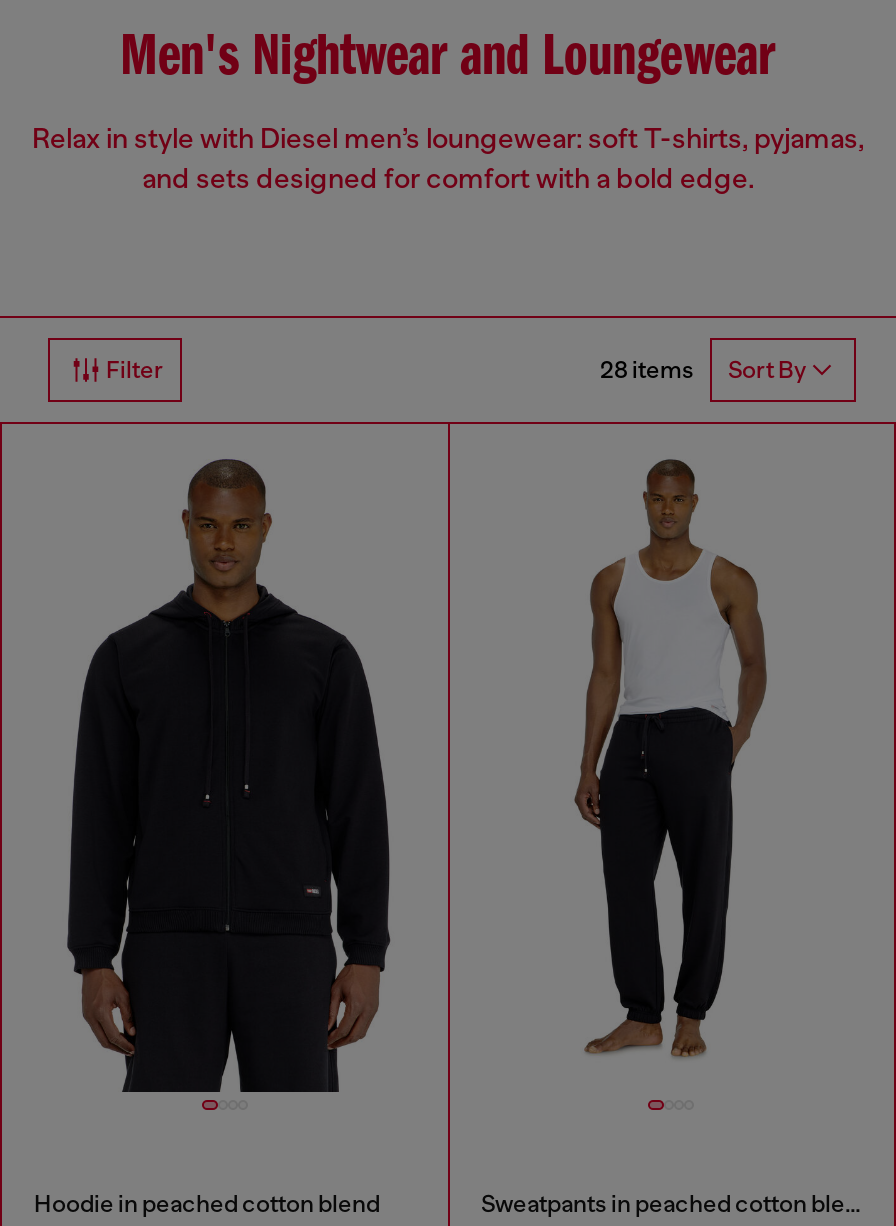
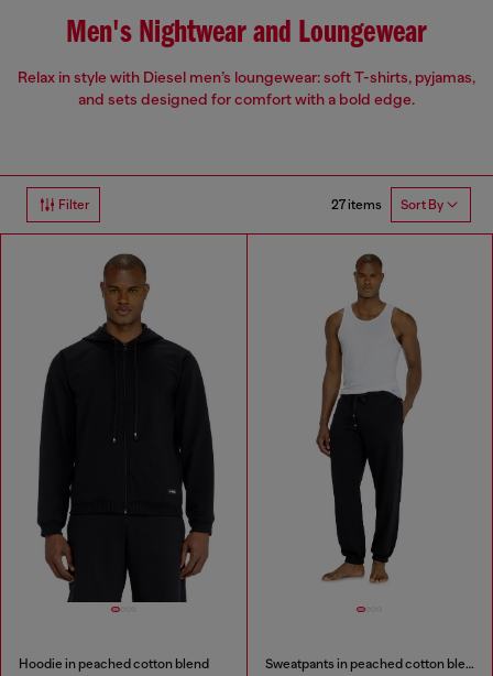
- 28 items Sort By
+ 27 items Sort By
